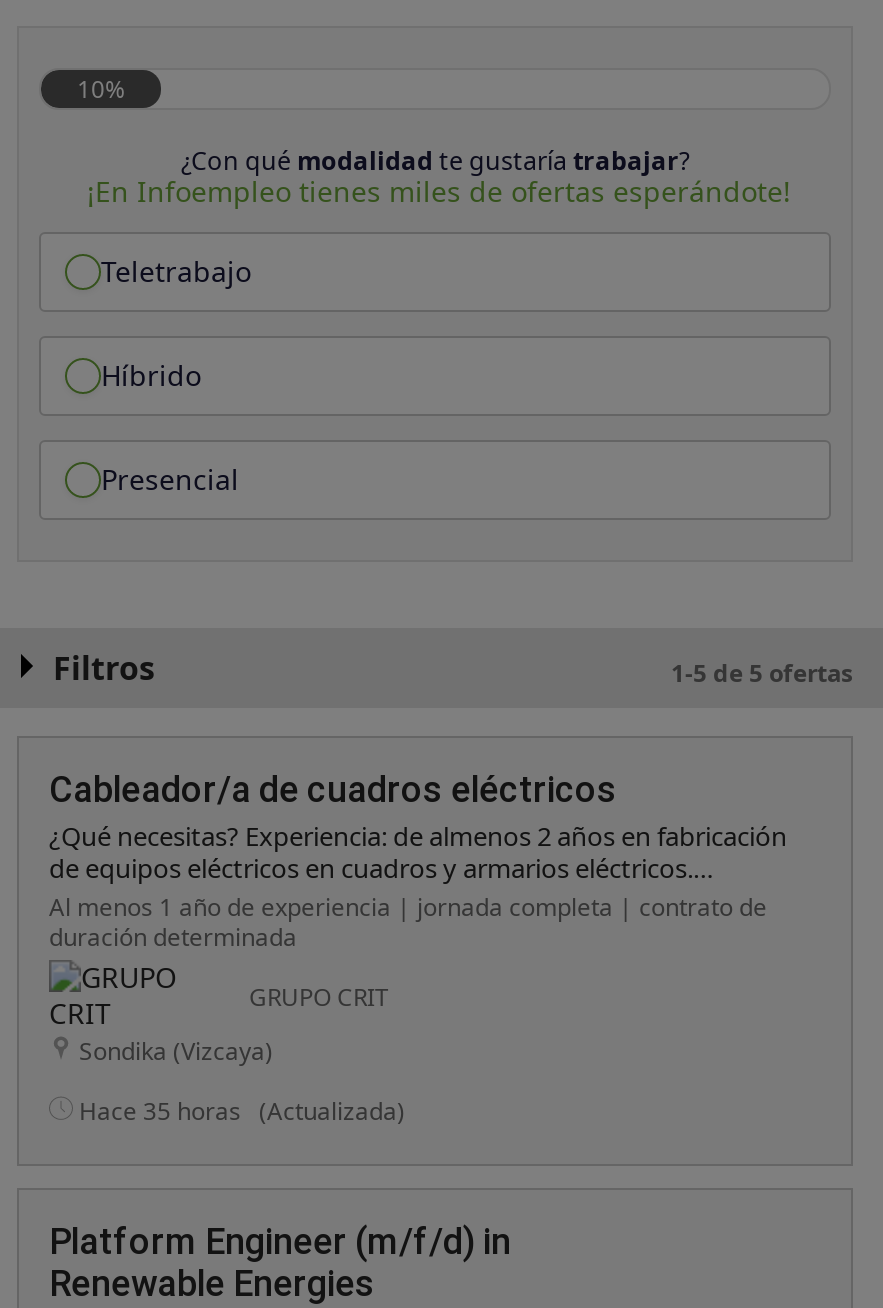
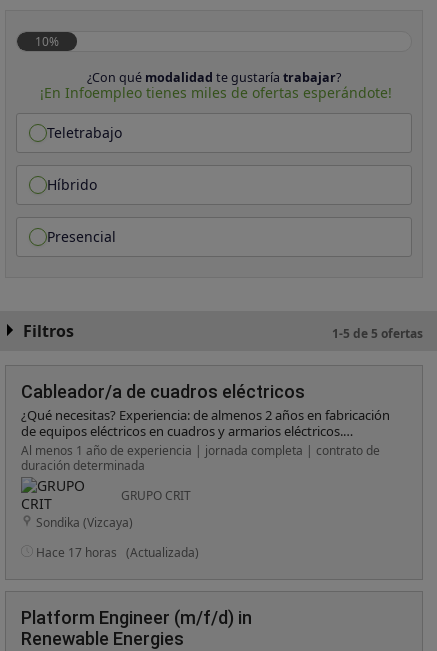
- Hace 35 horas (Actualizada)
+ Hace 17 horas (Actualizada)
